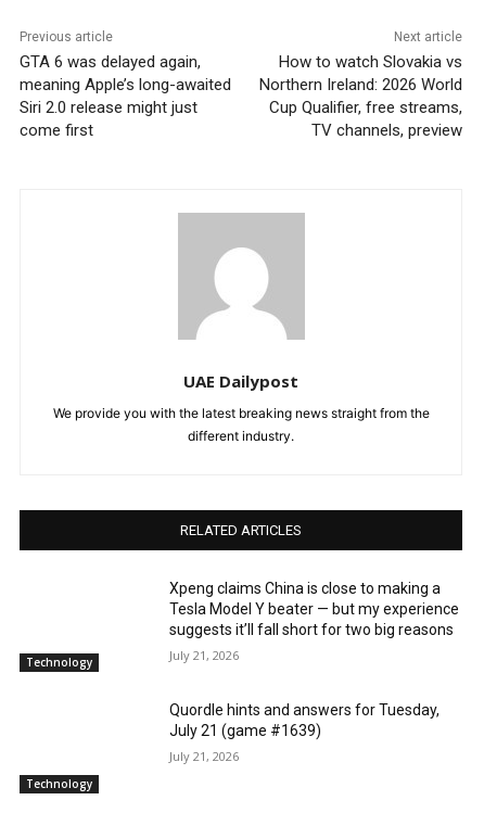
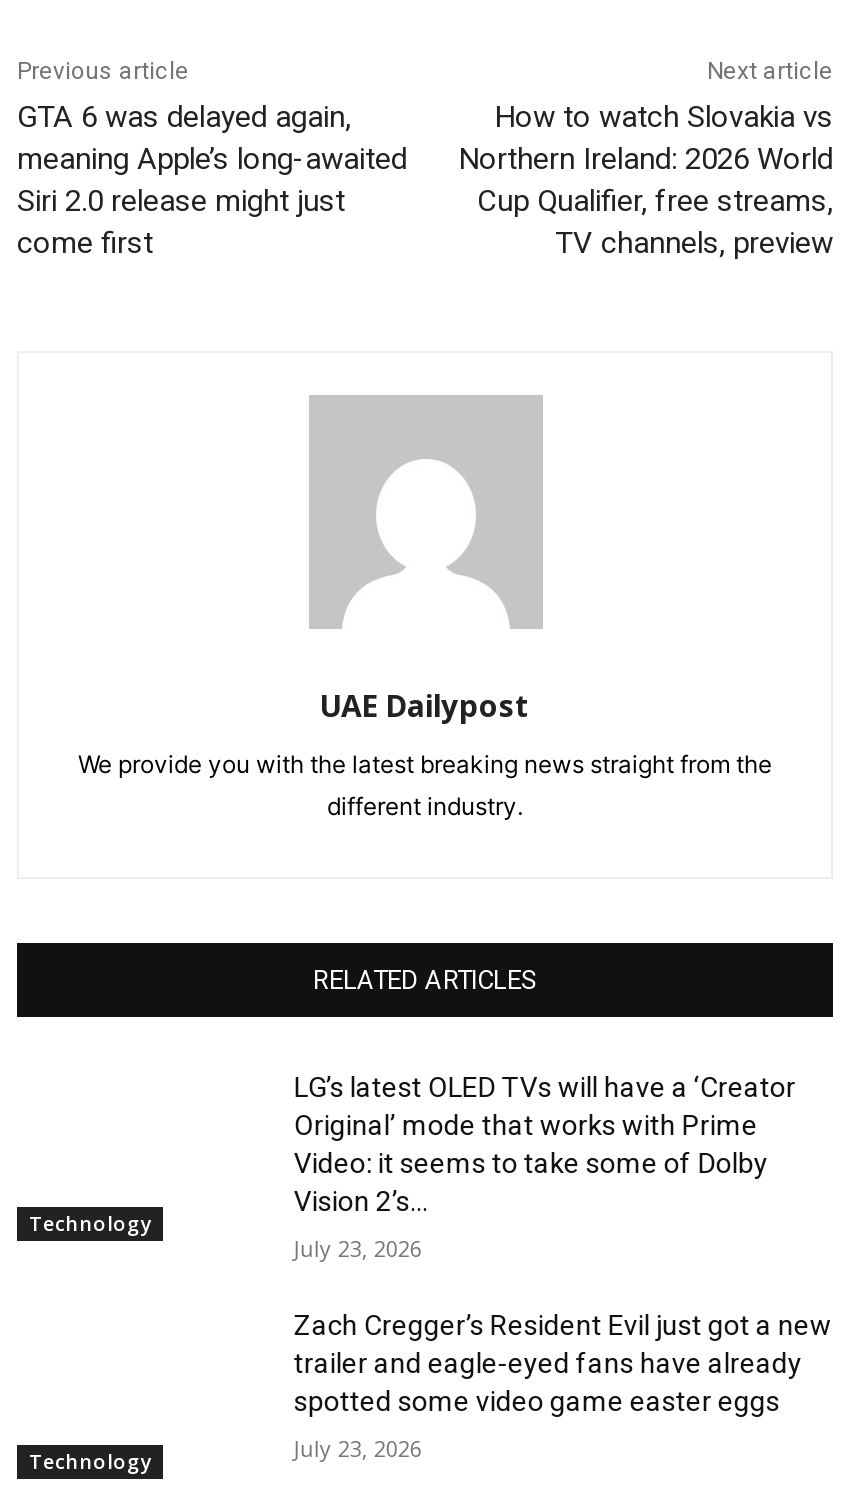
- Xpeng claims China is close to making a
- Tesla Model Y beater — but my experience
- suggests it’ll fall short for two big reasons
+ LG’s latest OLED TVs will have a ‘Creator
+ Original’ mode that works with Prime
+ Video: it seems to take some of Dolby
+ Vision 2’s...

- July 21, 2026
+ July 23, 2026

- Quordle hints and answers for Tuesday,
- July 21 (game #1639)
+ Zach Cregger’s Resident Evil just got a new
+ trailer and eagle-eyed fans have already
+ spotted some video game easter eggs

- July 21, 2026
+ July 23, 2026
